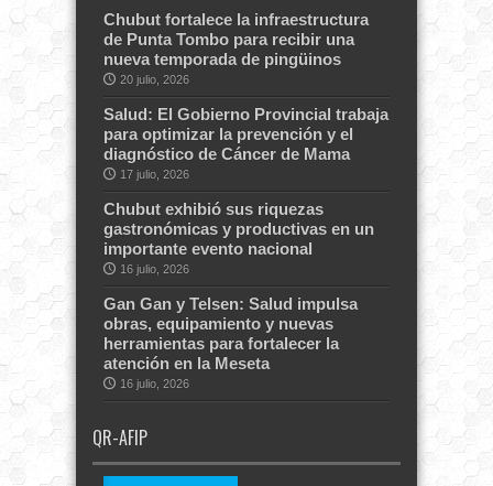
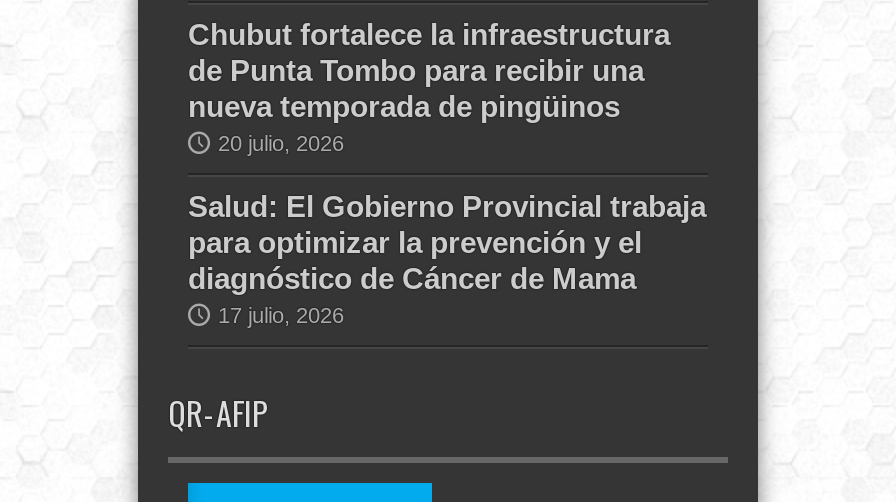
- Chubut exhibió sus riquezas
- gastronómicas y productivas en un
- importante evento nacional
- 16 julio, 2026
- Gan Gan y Telsen: Salud impulsa
- obras, equipamiento y nuevas
- herramientas para fortalecer la
- atención en la Meseta
- 16 julio, 2026
